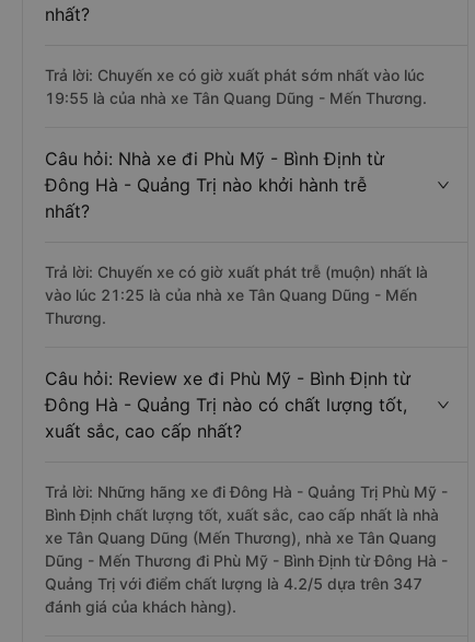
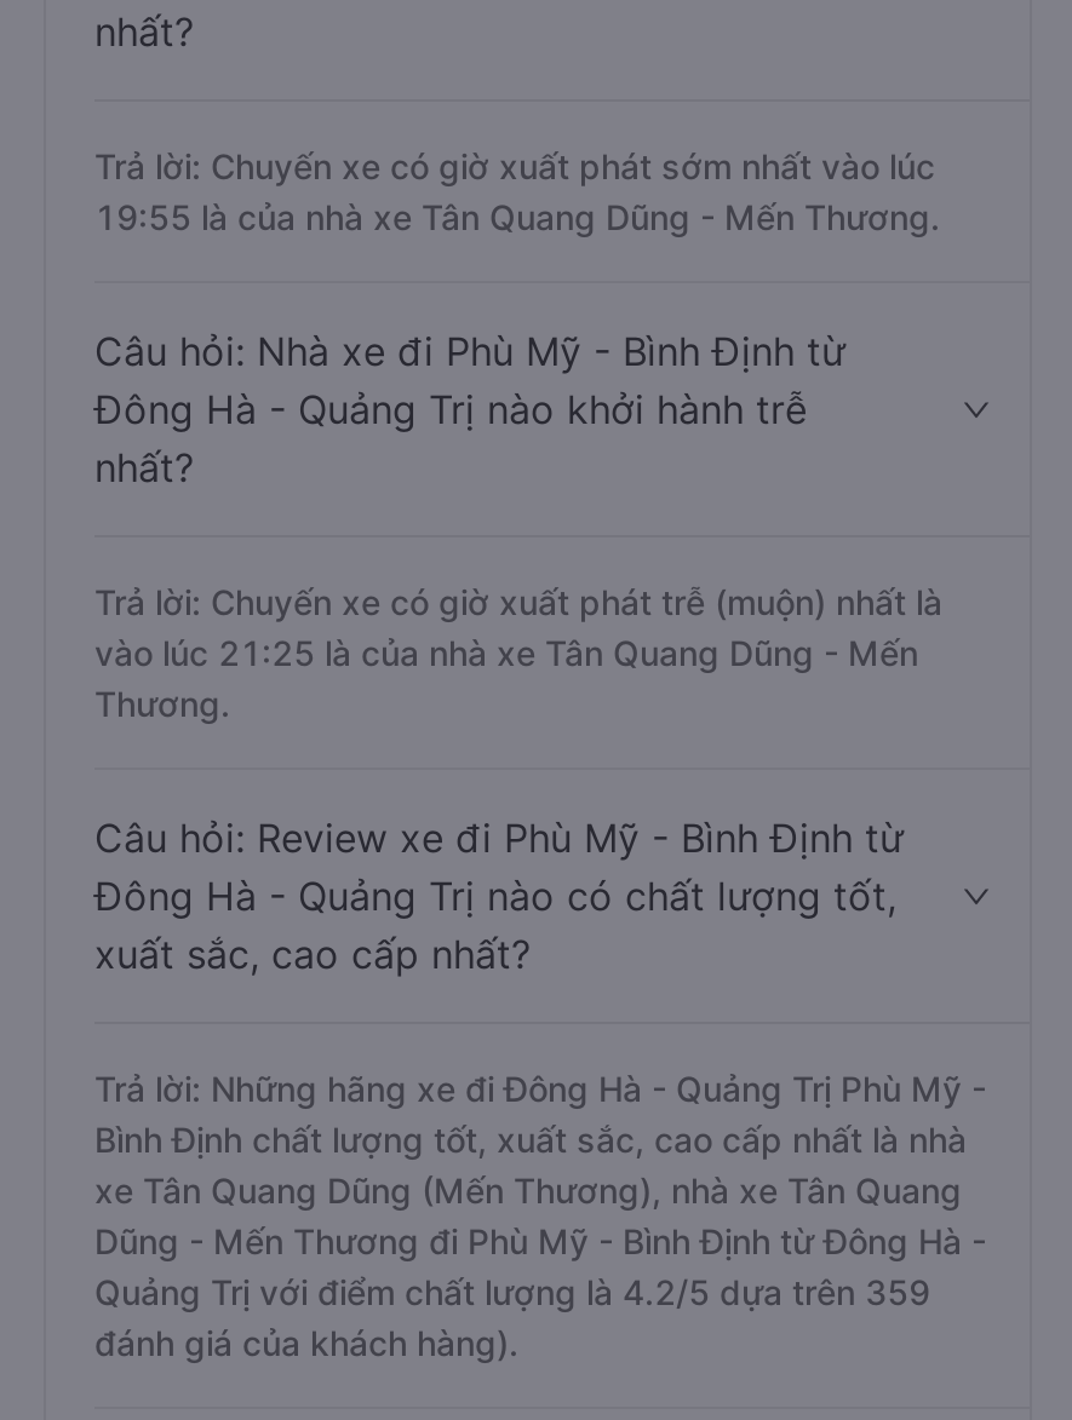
- Quảng Trị với điểm chất lượng là 4.2/5 dựa trên 347
+ Quảng Trị với điểm chất lượng là 4.2/5 dựa trên 359
